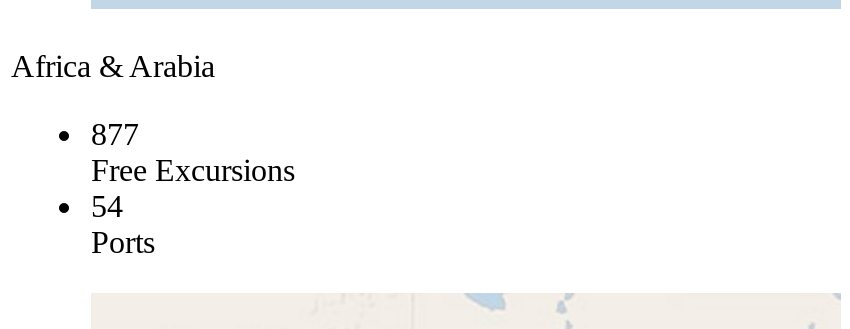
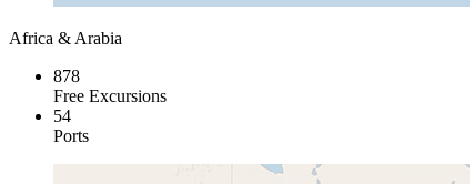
- 877
+ 878
